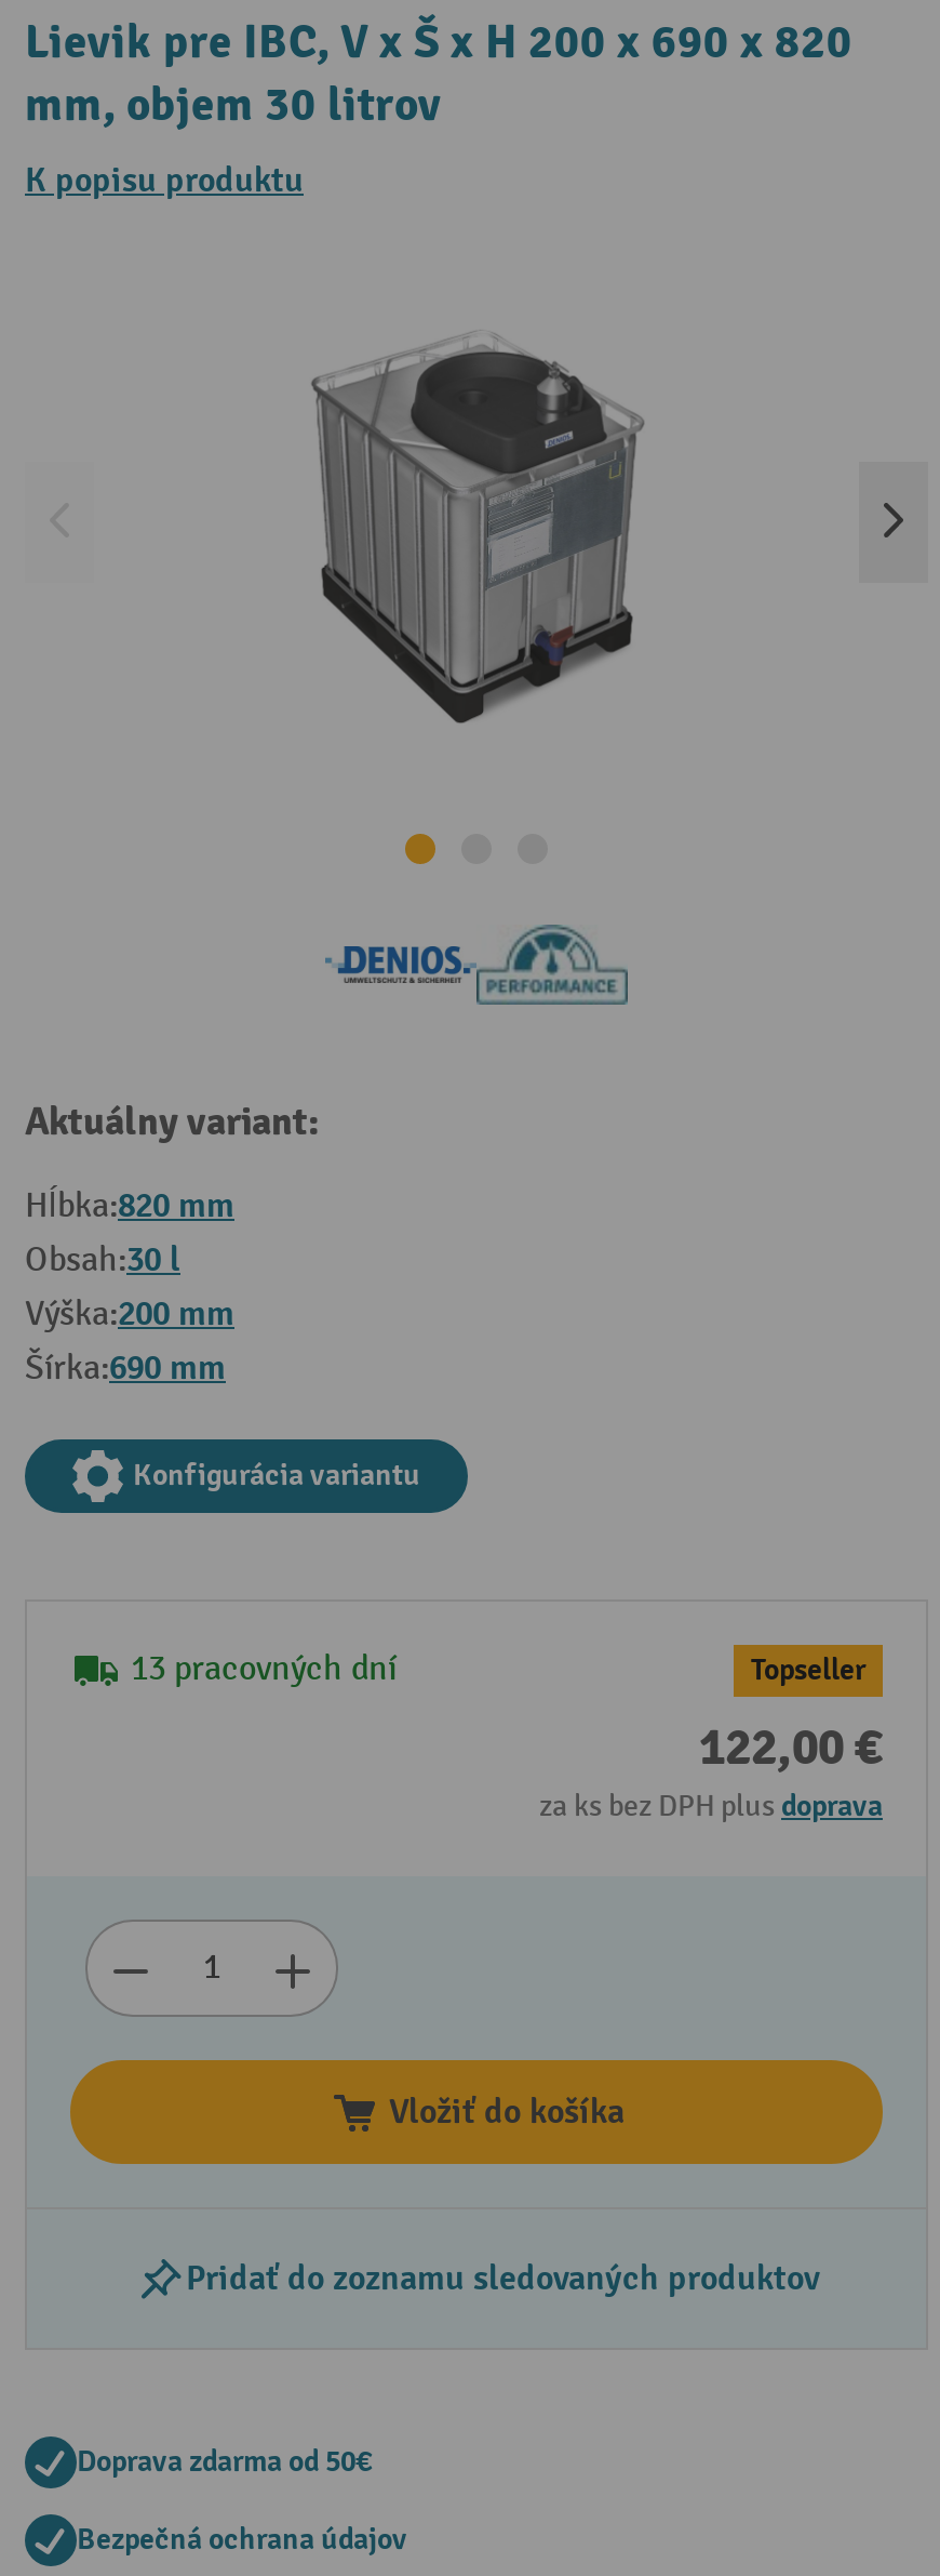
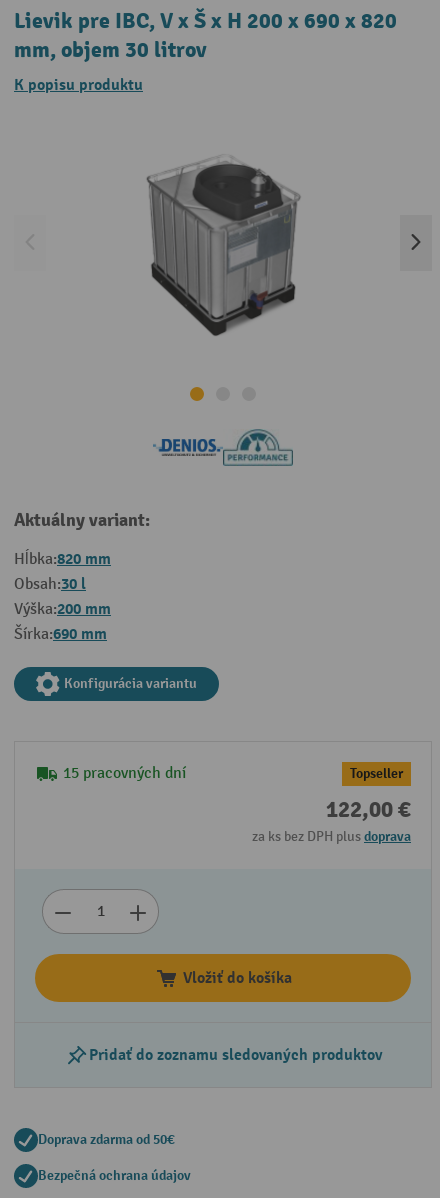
- 13 pracovných dní
+ 15 pracovných dní
